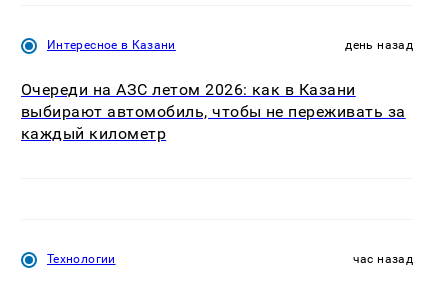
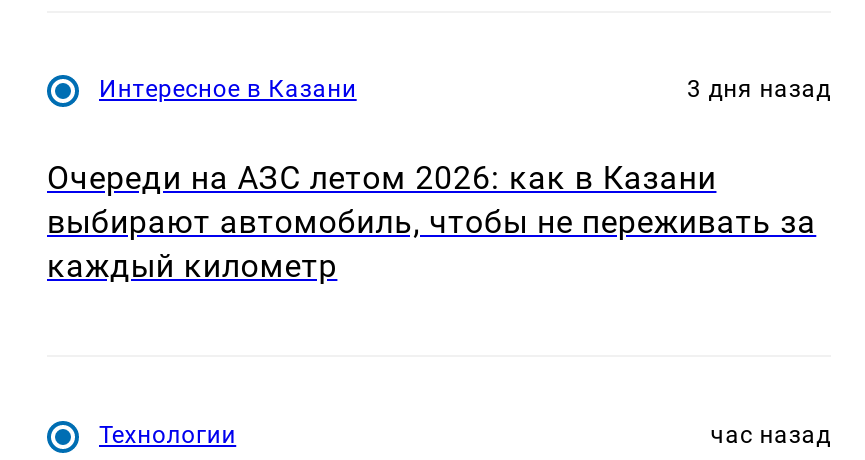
- день назад
+ 3 дня назад
